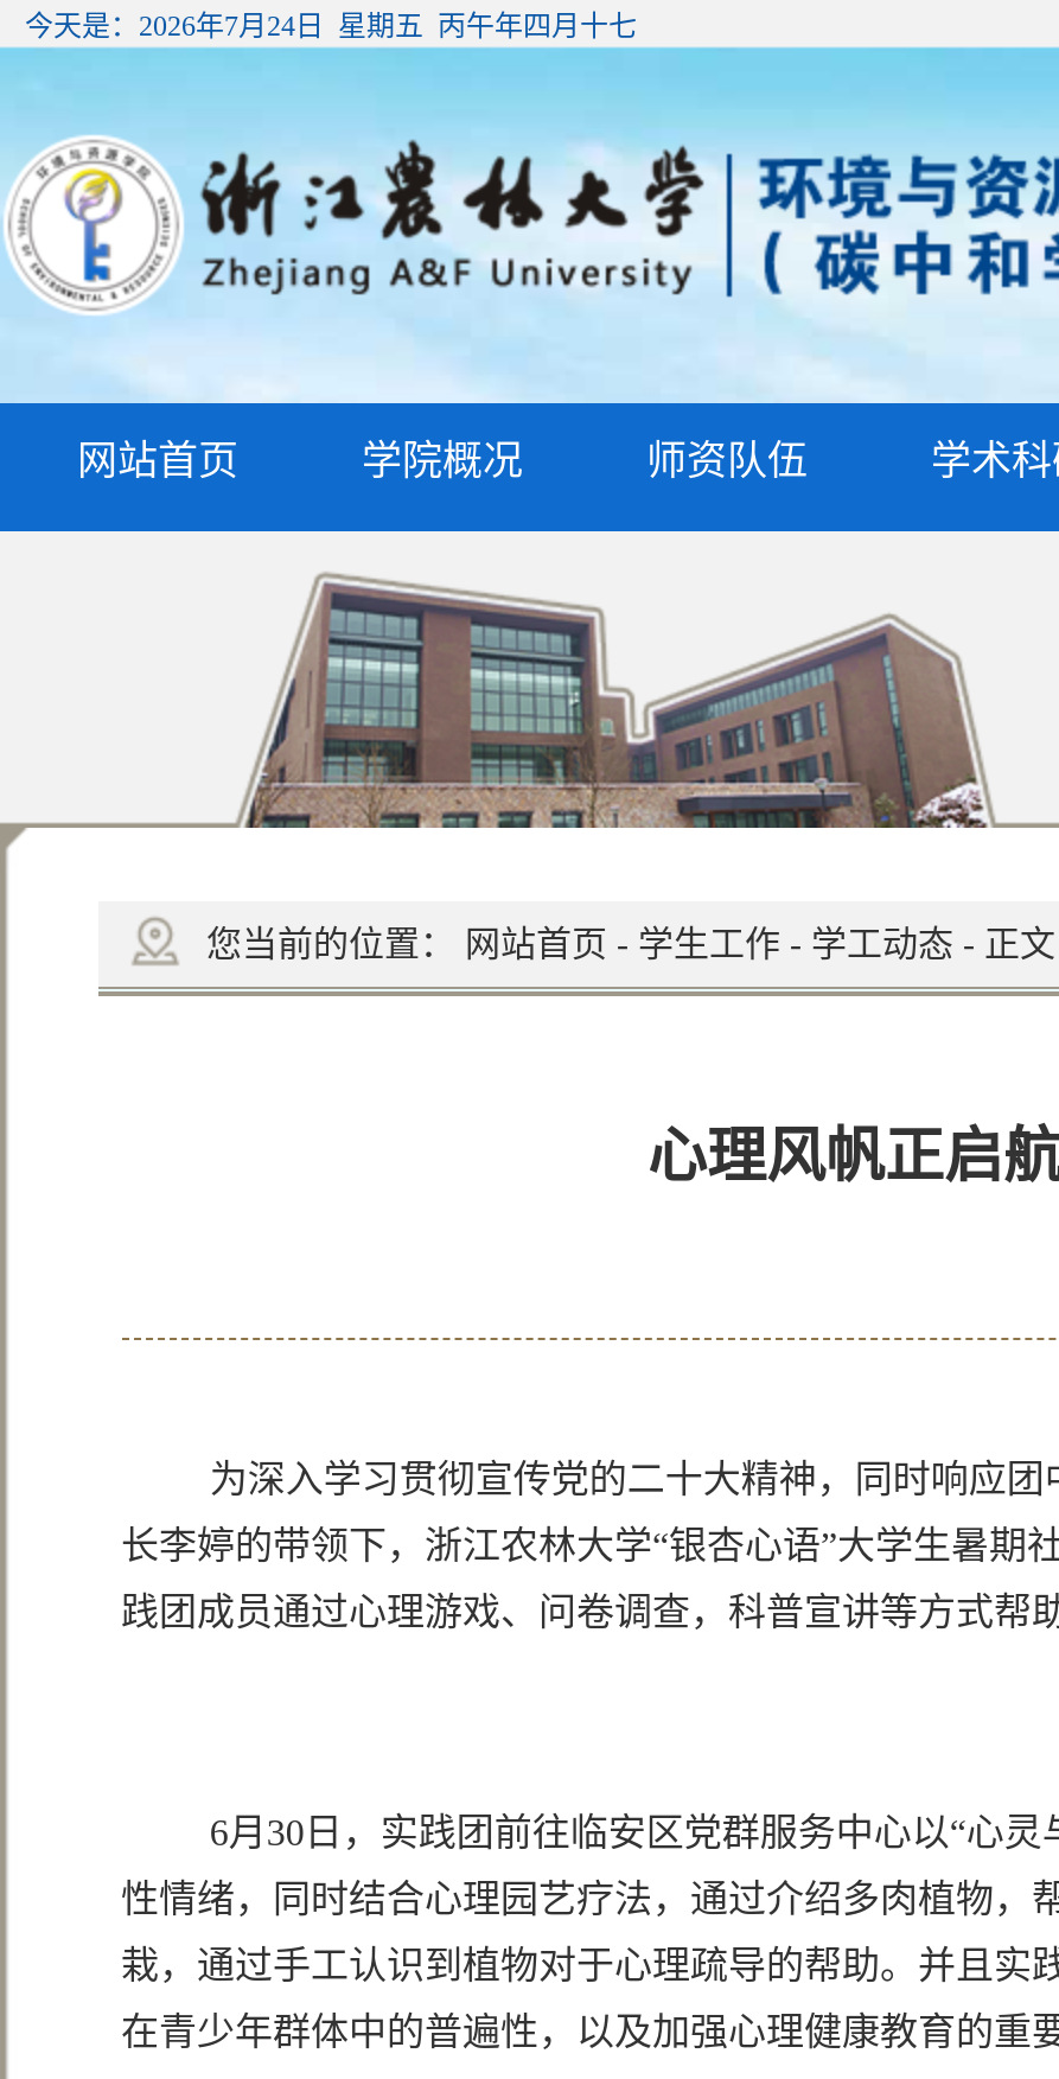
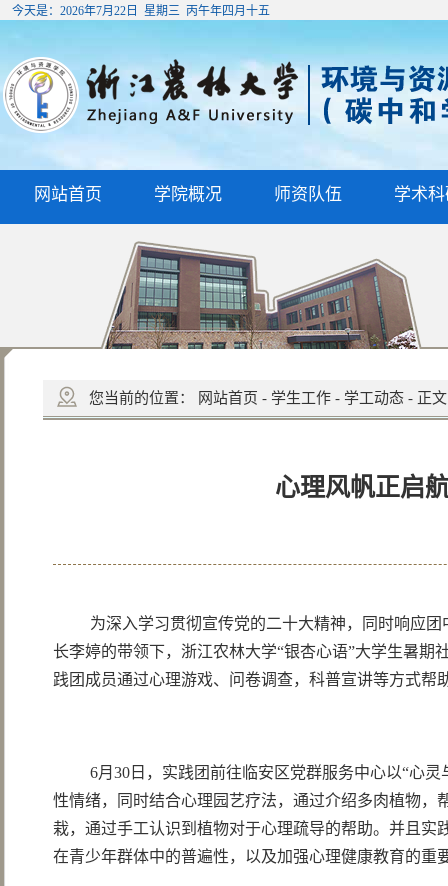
- 今天是：2026年7月24日 星期五 丙午年四月十七
+ 今天是：2026年7月22日 星期三 丙午年四月十五
